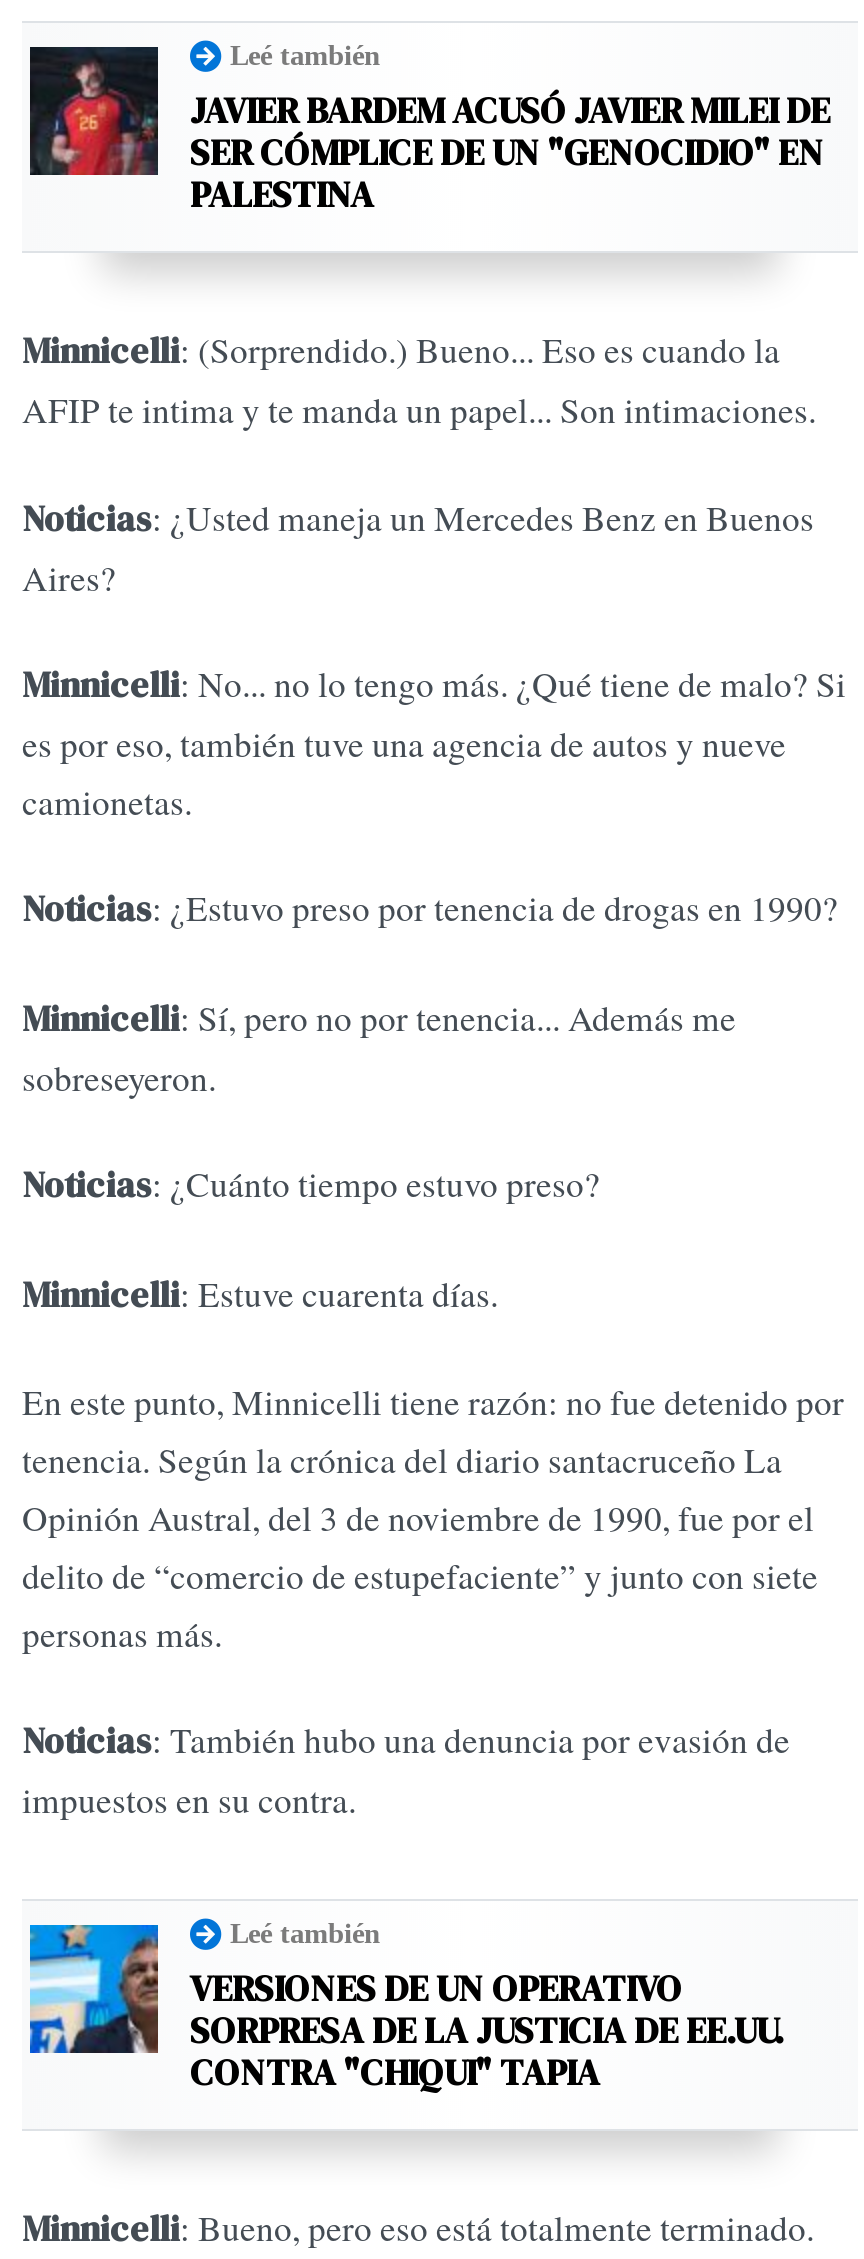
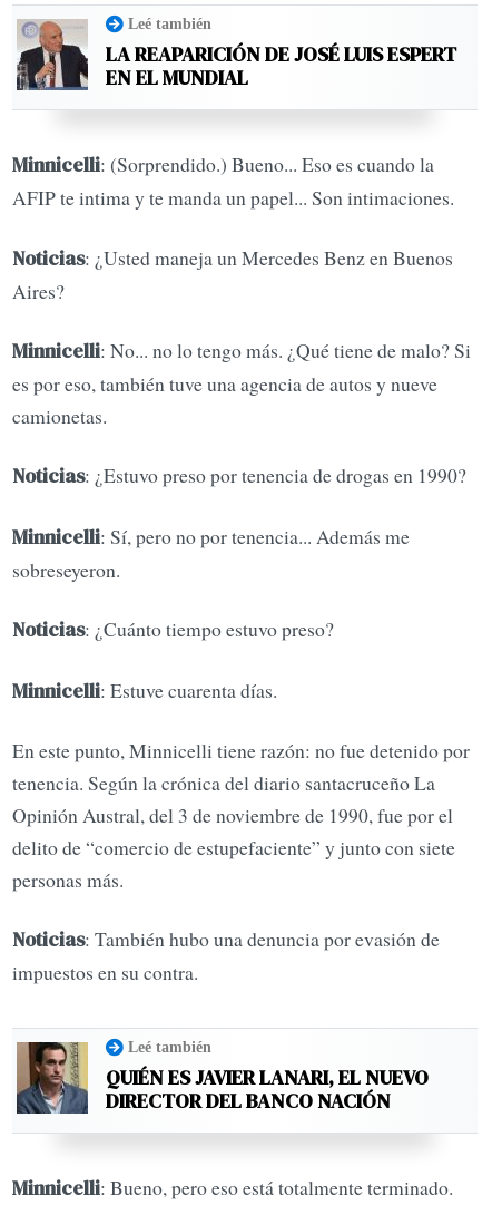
- [image]
- JAVIER BARDEM ACUSÓ JAVIER MILEI DE
- SER CÓMPLICE DE UN "GENOCIDIO" EN
- PALESTINA
+ [image]
+ LA REAPARICIÓN DE JOSÉ LUIS ESPERT
+ EN EL MUNDIAL

- [image]
- VERSIONES DE UN OPERATIVO
- SORPRESA DE LA JUSTICIA DE EE.UU.
- CONTRA "CHIQUI" TAPIA
+ [image]
+ QUIÉN ES JAVIER LANARI, EL NUEVO
+ DIRECTOR DEL BANCO NACIÓN
